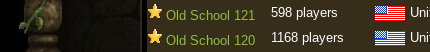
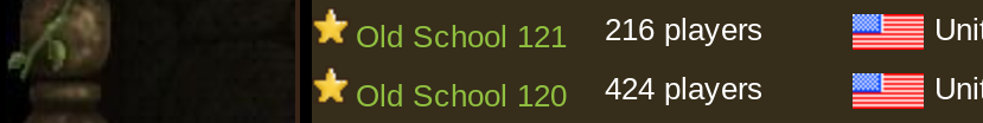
- Old School 121 598 players
+ Old School 121 216 players

- Old School 120 1168 players
+ Old School 120 424 players
